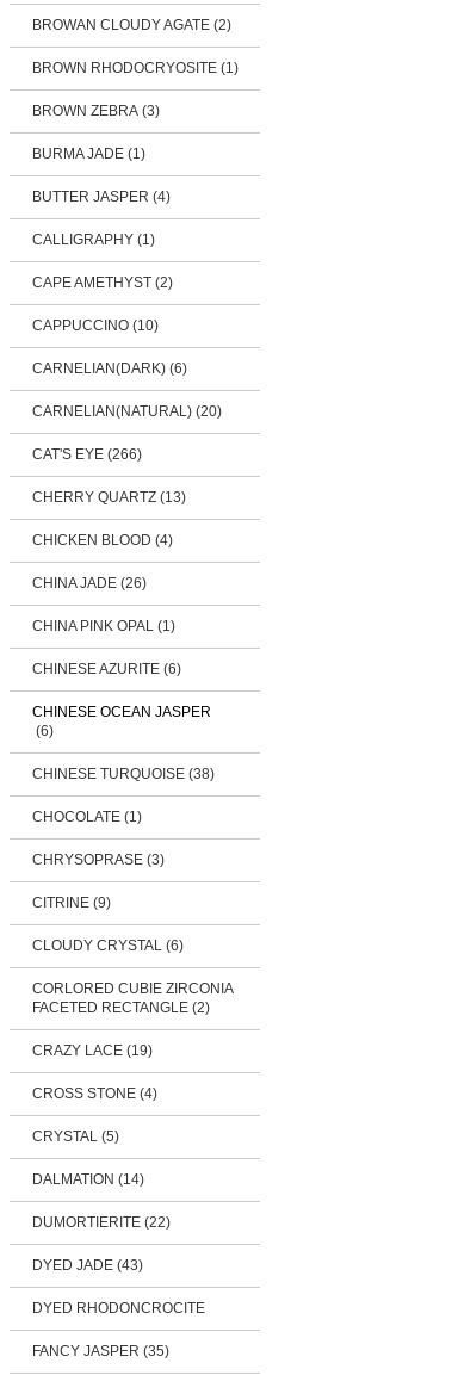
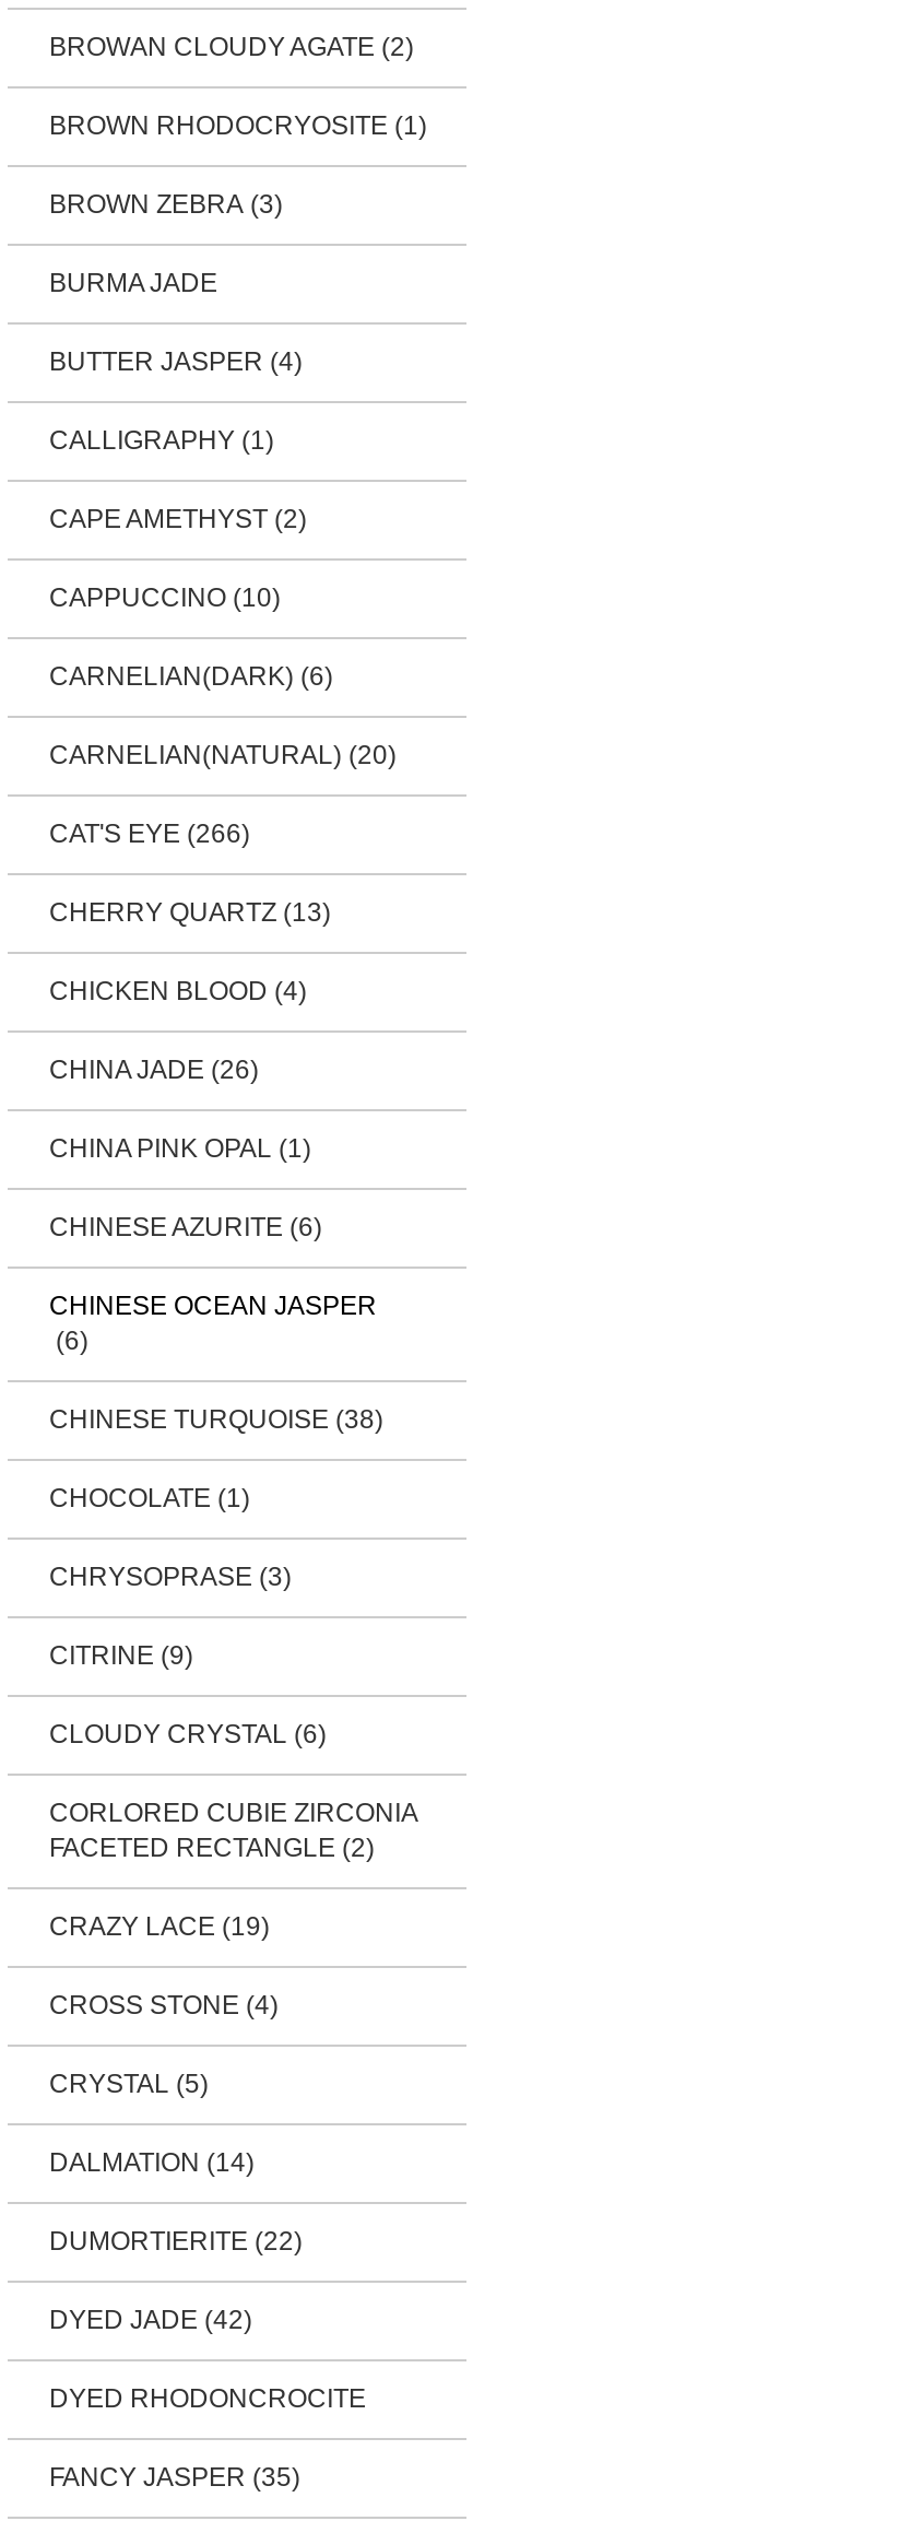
- BURMA JADE (1)
+ BURMA JADE

- DYED JADE (43)
+ DYED JADE (42)
